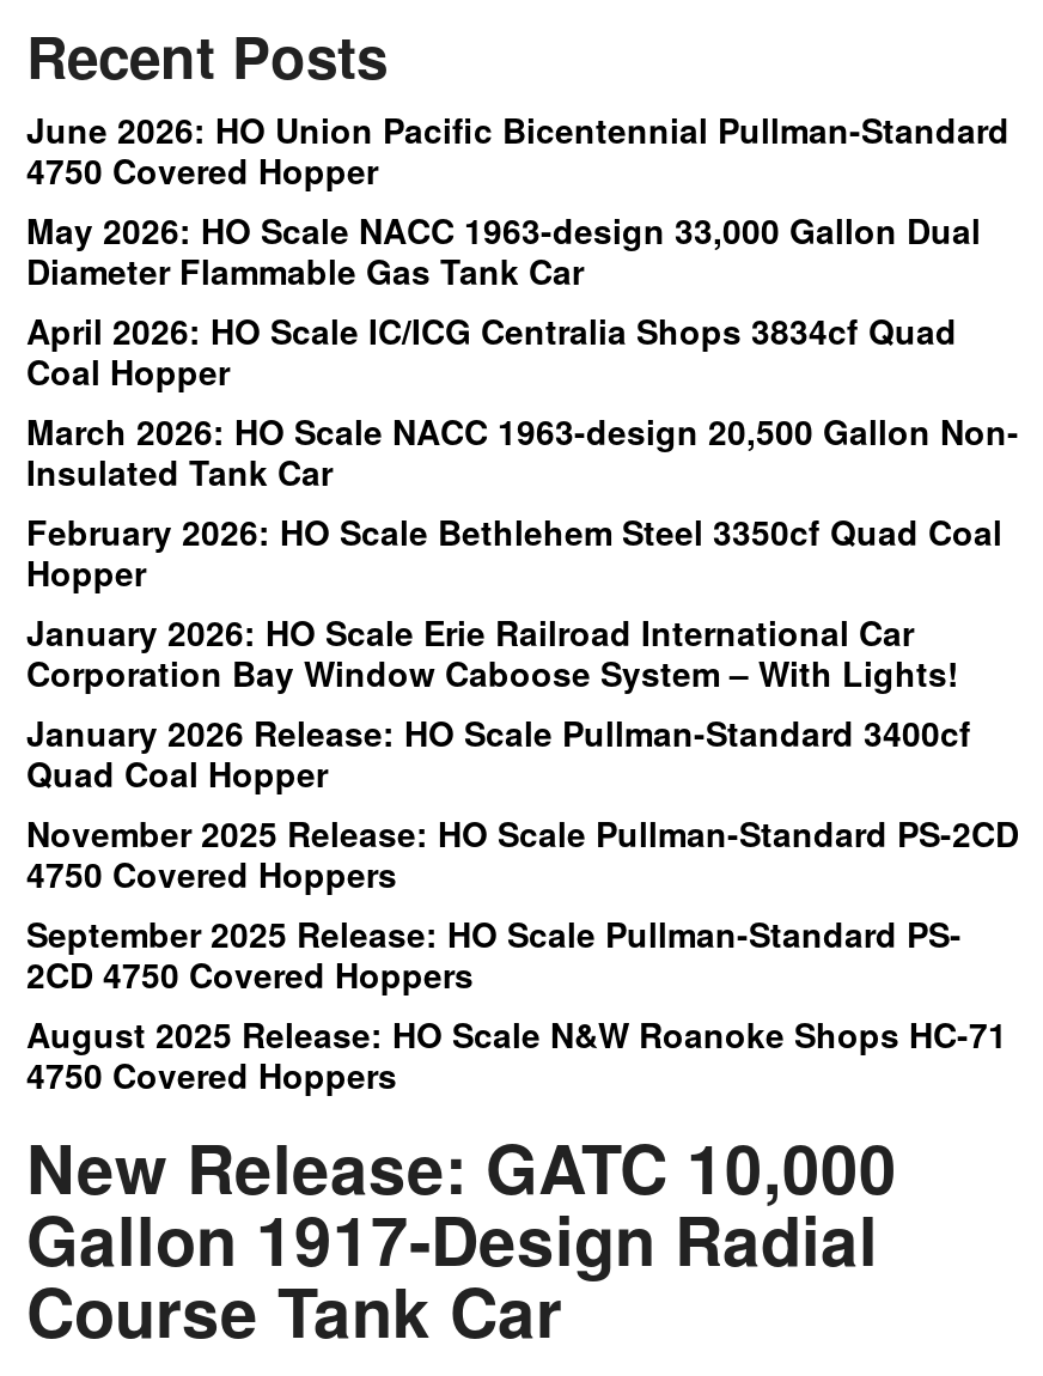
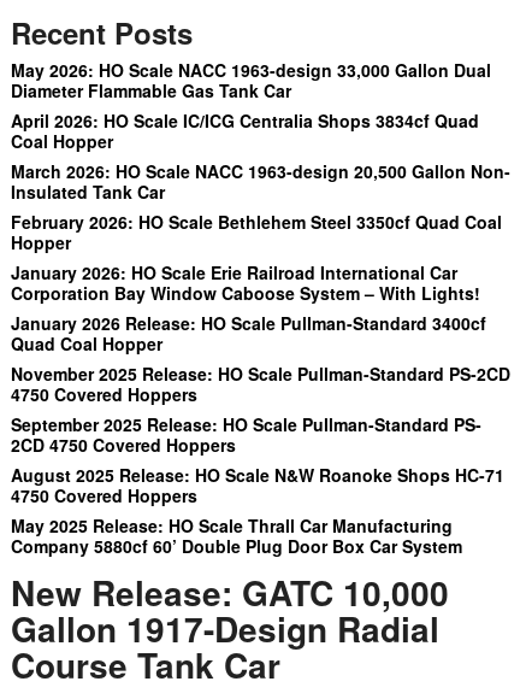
- June 2026: HO Union Pacific Bicentennial Pullman-Standard
- 4750 Covered Hopper

moved up: May 2026: HO Scale NACC 1963-design 33,000 Gallon Dual | Diameter Flammable Gas Tank Car | April 2026: HO Scale IC/ICG Centralia Shops 3834cf Quad | ... | August 2025 Release: HO Scale N&W Roanoke Shops HC-71 | 4750 Covered Hoppers

+ May 2025 Release: HO Scale Thrall Car Manufacturing
+ Company 5880cf 60’ Double Plug Door Box Car System
